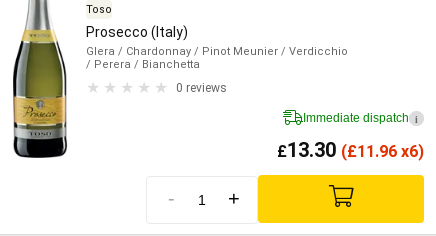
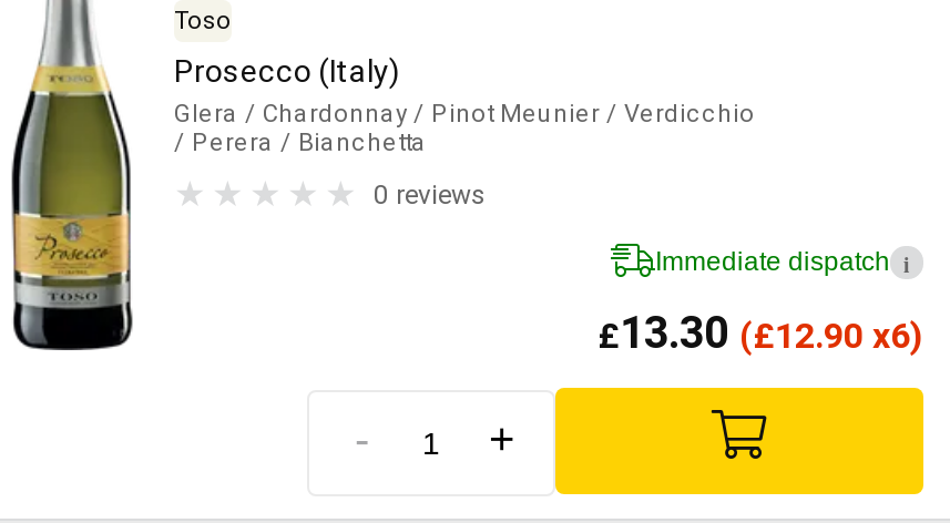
- £13.30 (£11.96 x6)
+ £13.30 (£12.90 x6)
